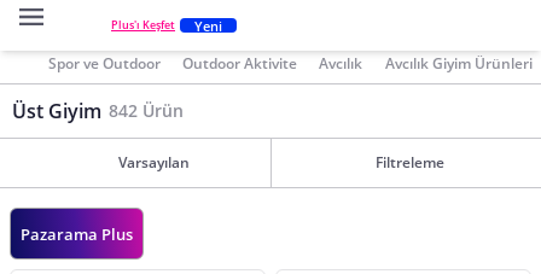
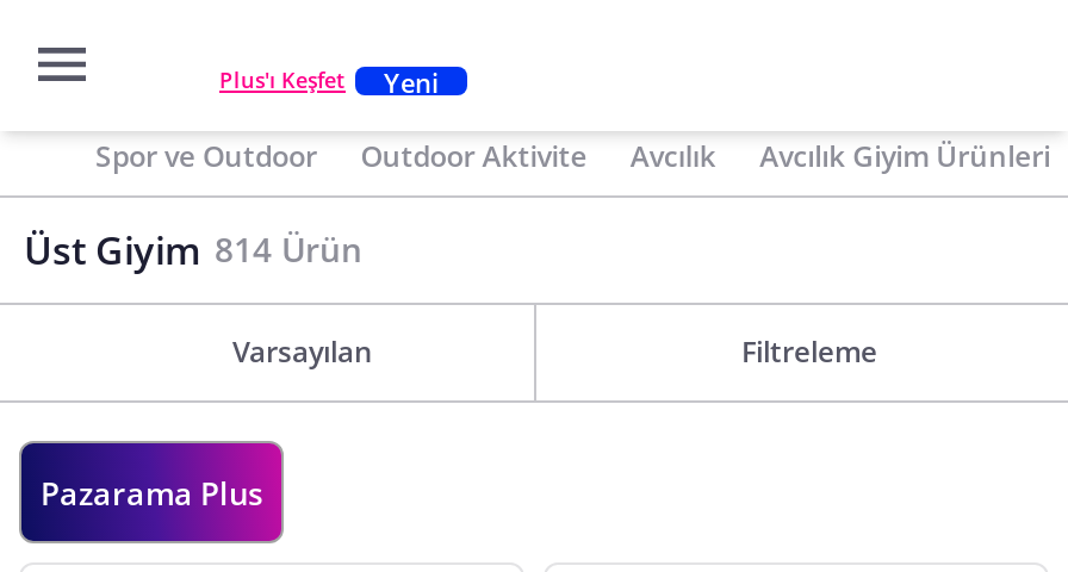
- Üst Giyim 842 Ürün
+ Üst Giyim 814 Ürün
